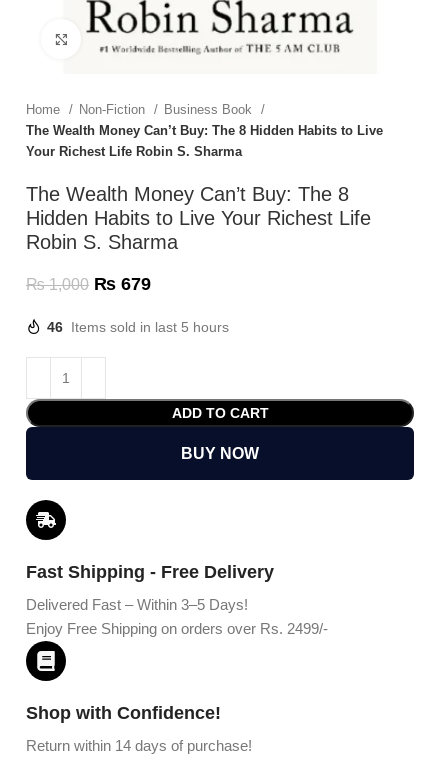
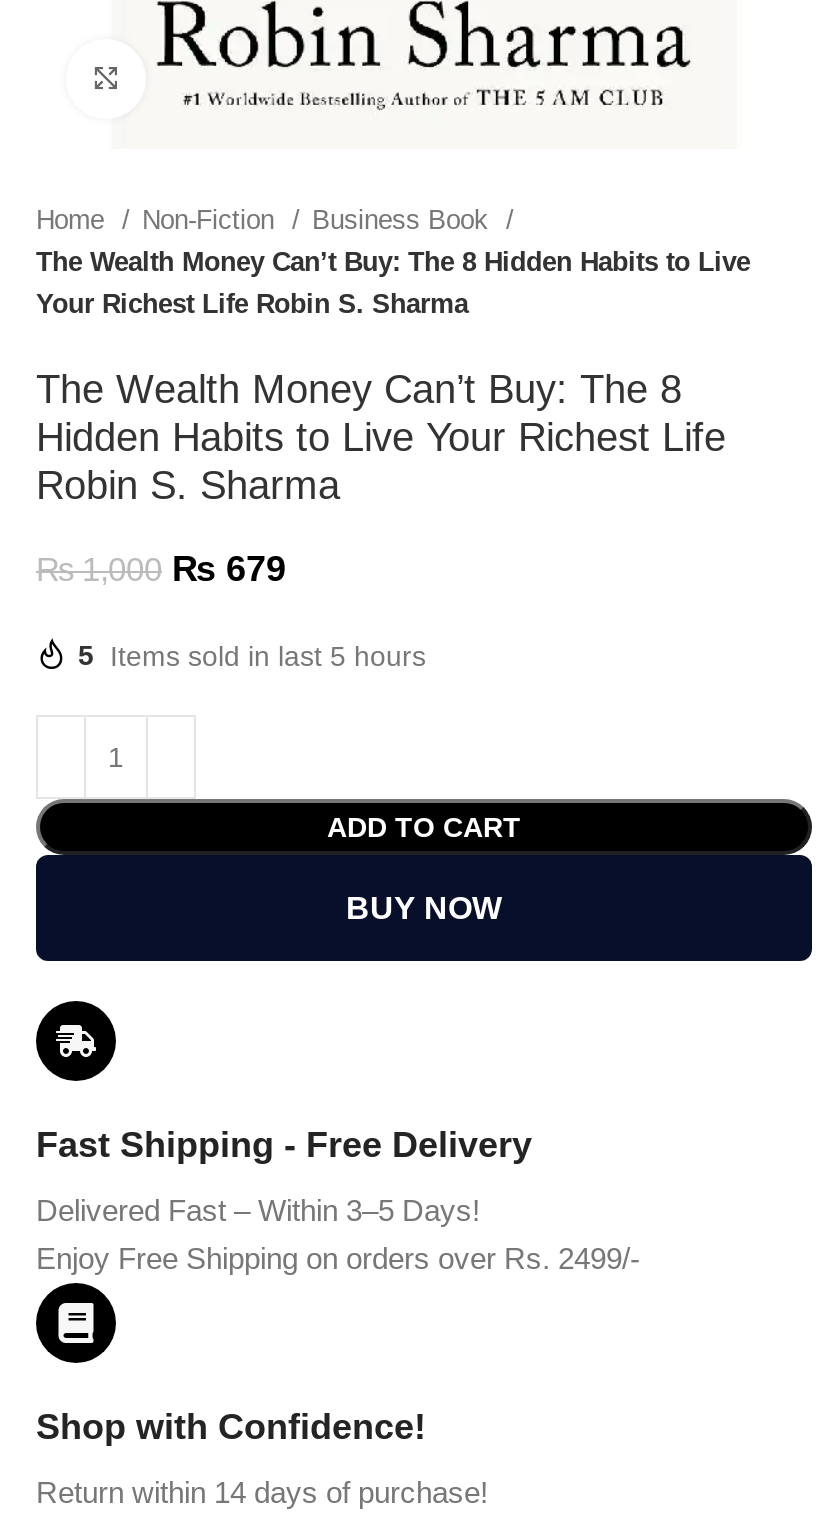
- 46 Items sold in last 5 hours
+ 5 Items sold in last 5 hours
